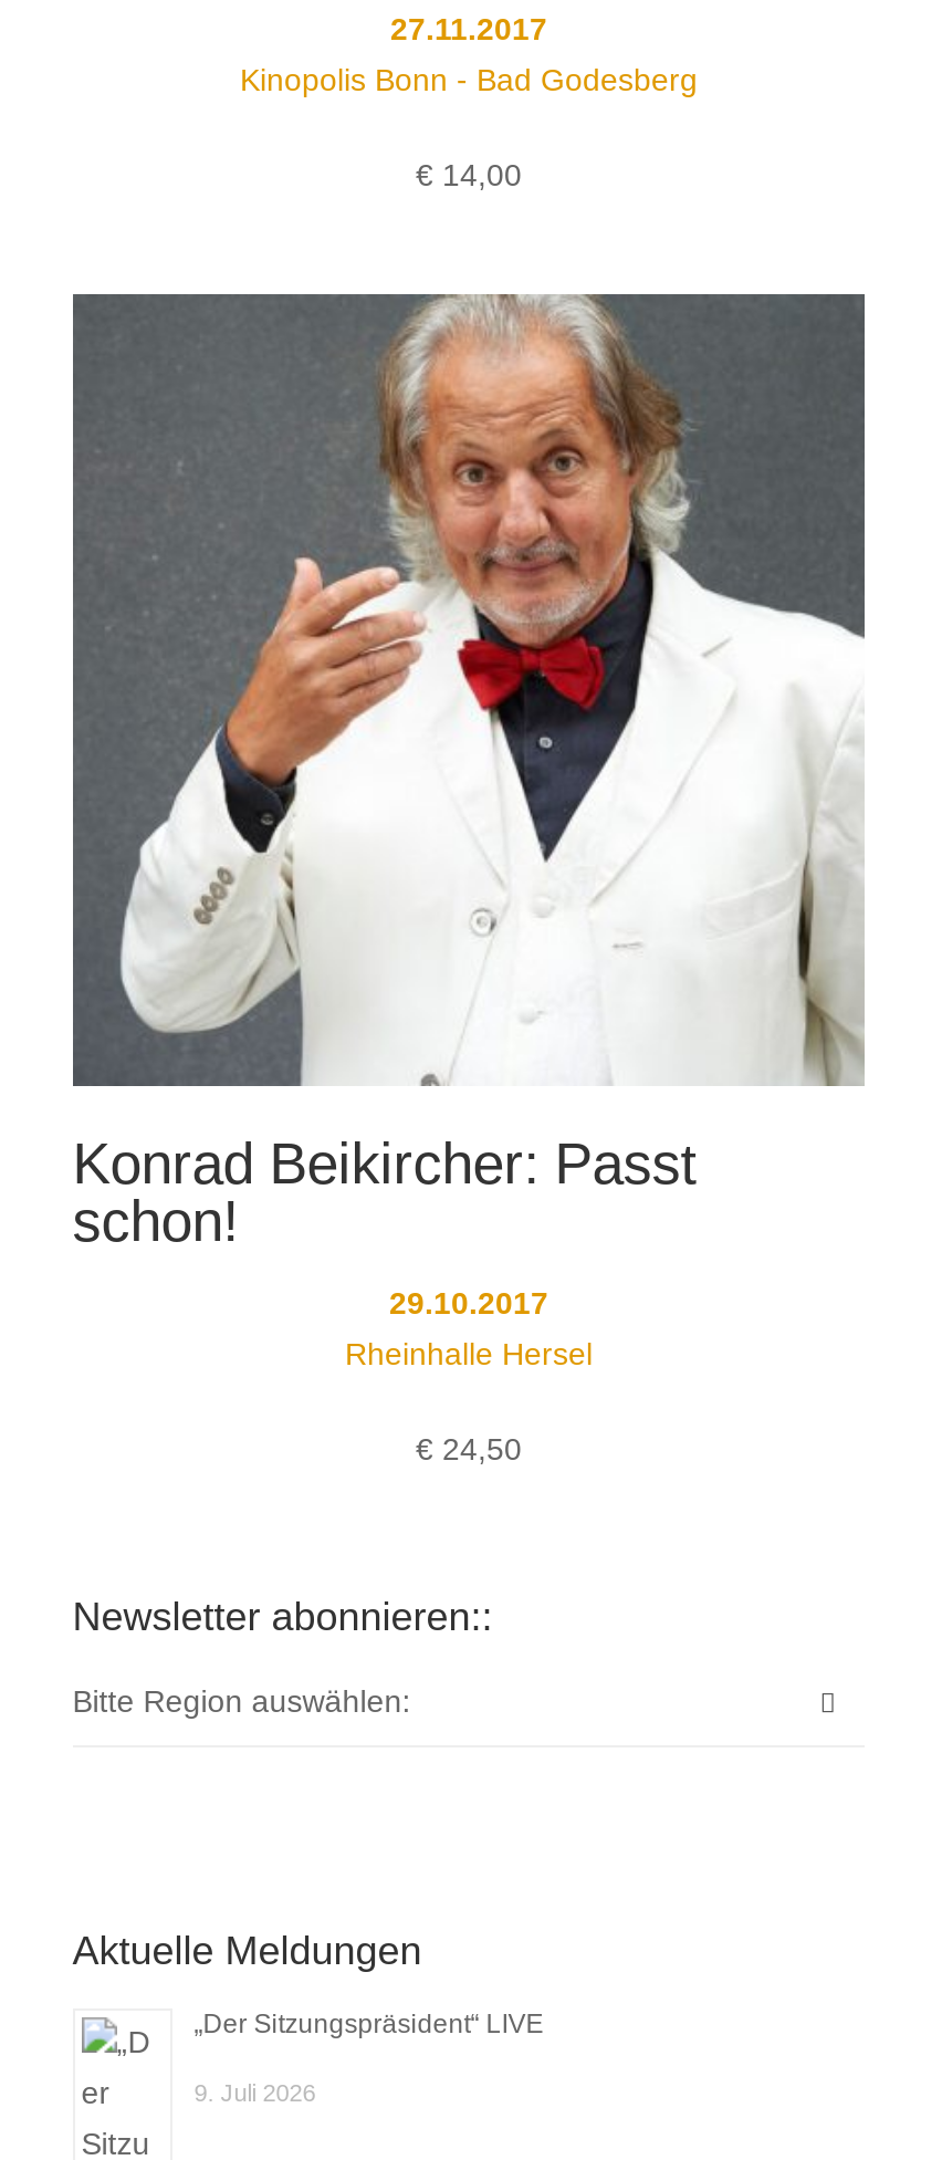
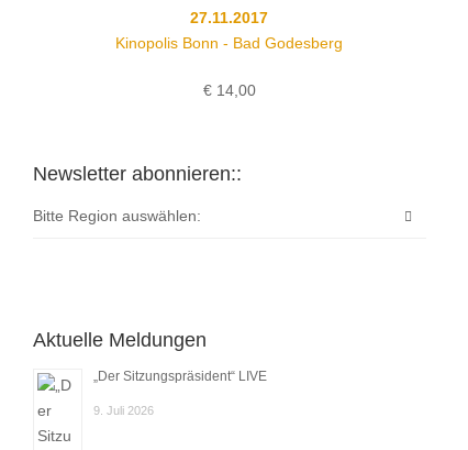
- [image]
- Konrad Beikircher: Passt
- schon!
- 29.10.2017
- Rheinhalle Hersel
- €24,50
